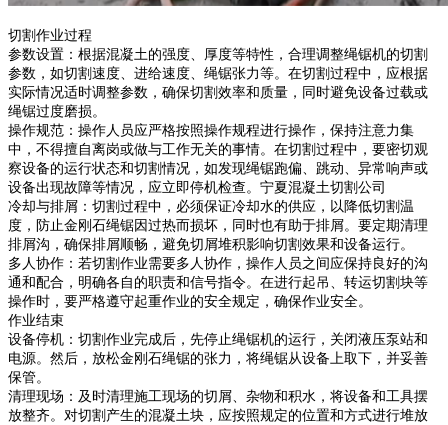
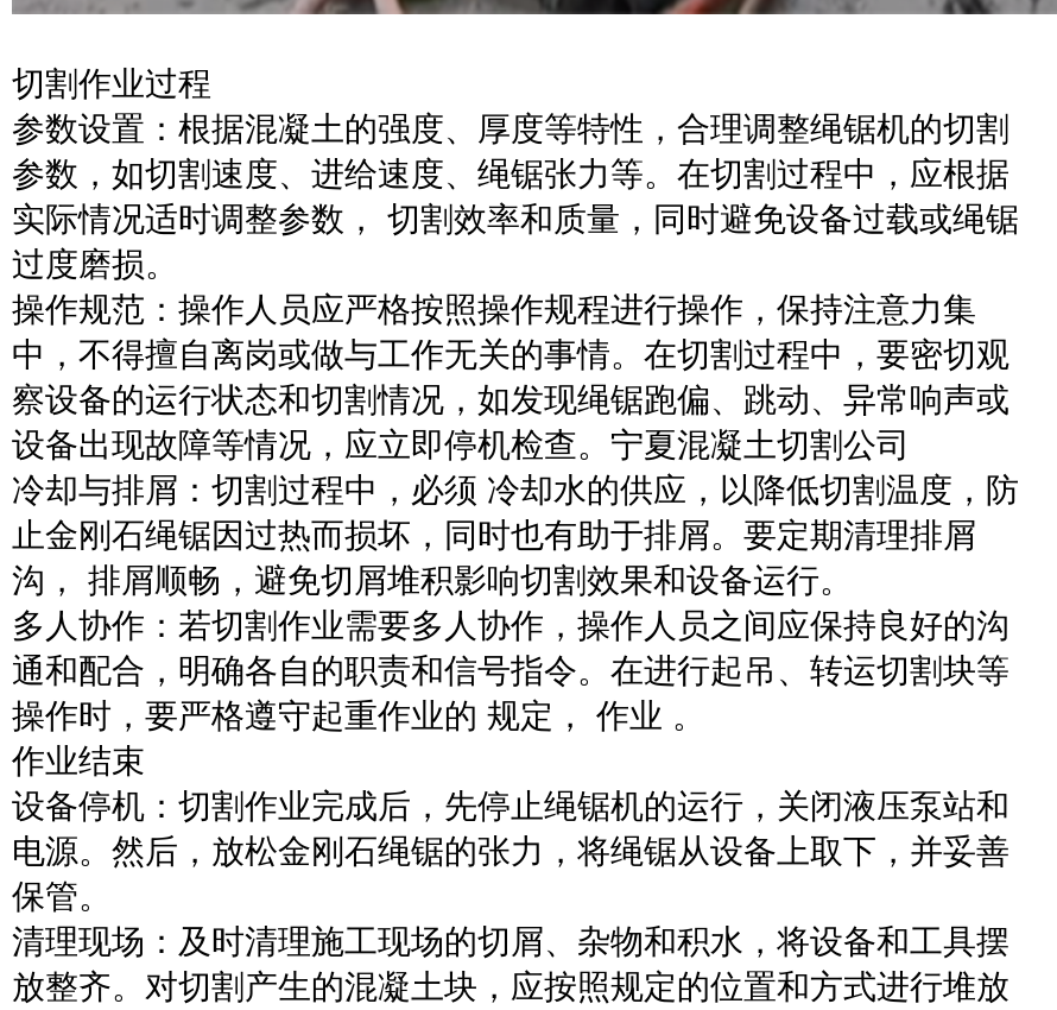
- 实际情况适时调整参数，确保切割效率和质量，同时避免设备过载或
- 绳锯过度磨损。
+ 实际情况适时调整参数， 切割效率和质量，同时避免设备过载或绳锯
+ 过度磨损。

- 冷却与排屑：切割过程中，必须保证冷却水的供应，以降低切割温
- 度，防止金刚石绳锯因过热而损坏，同时也有助于排屑。要定期清理
- 排屑沟，确保排屑顺畅，避免切屑堆积影响切割效果和设备运行。
+ 冷却与排屑：切割过程中，必须 冷却水的供应，以降低切割温度，防
+ 止金刚石绳锯因过热而损坏，同时也有助于排屑。要定期清理排屑
+ 沟， 排屑顺畅，避免切屑堆积影响切割效果和设备运行。

- 操作时，要严格遵守起重作业的安全规定，确保作业安全。
+ 操作时，要严格遵守起重作业的 规定， 作业 。
